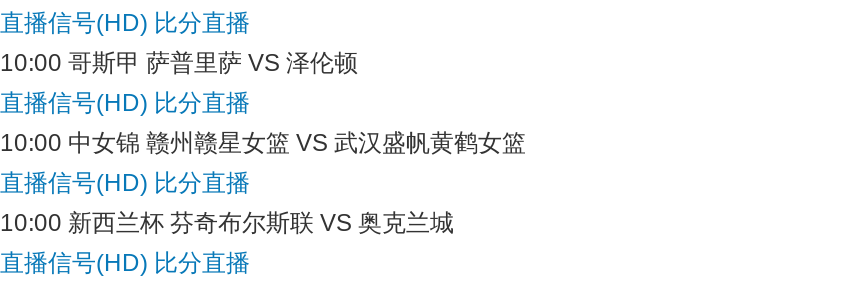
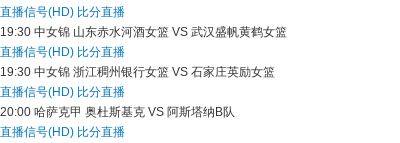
- 10:00 哥斯甲萨普里萨 VS 泽伦顿
+ 19:30 中女锦山东赤水河酒女篮 VS 武汉盛帆黄鹤女篮

- 10:00 中女锦赣州赣星女篮 VS 武汉盛帆黄鹤女篮
+ 19:30 中女锦浙江稠州银行女篮 VS 石家庄英励女篮

- 10:00 新西兰杯芬奇布尔斯联 VS 奥克兰城
+ 20:00 哈萨克甲奥杜斯基克 VS 阿斯塔纳B队
